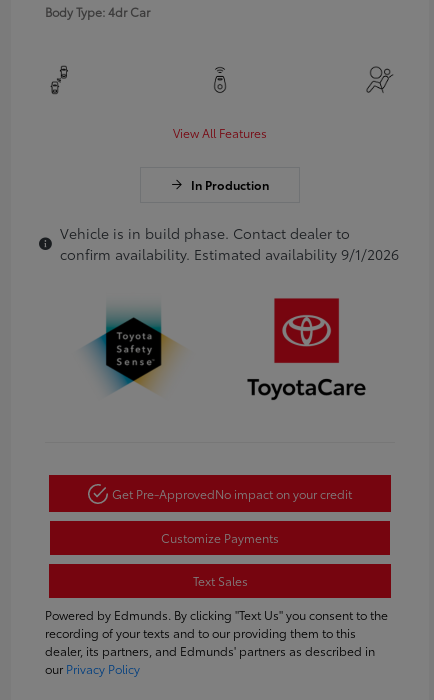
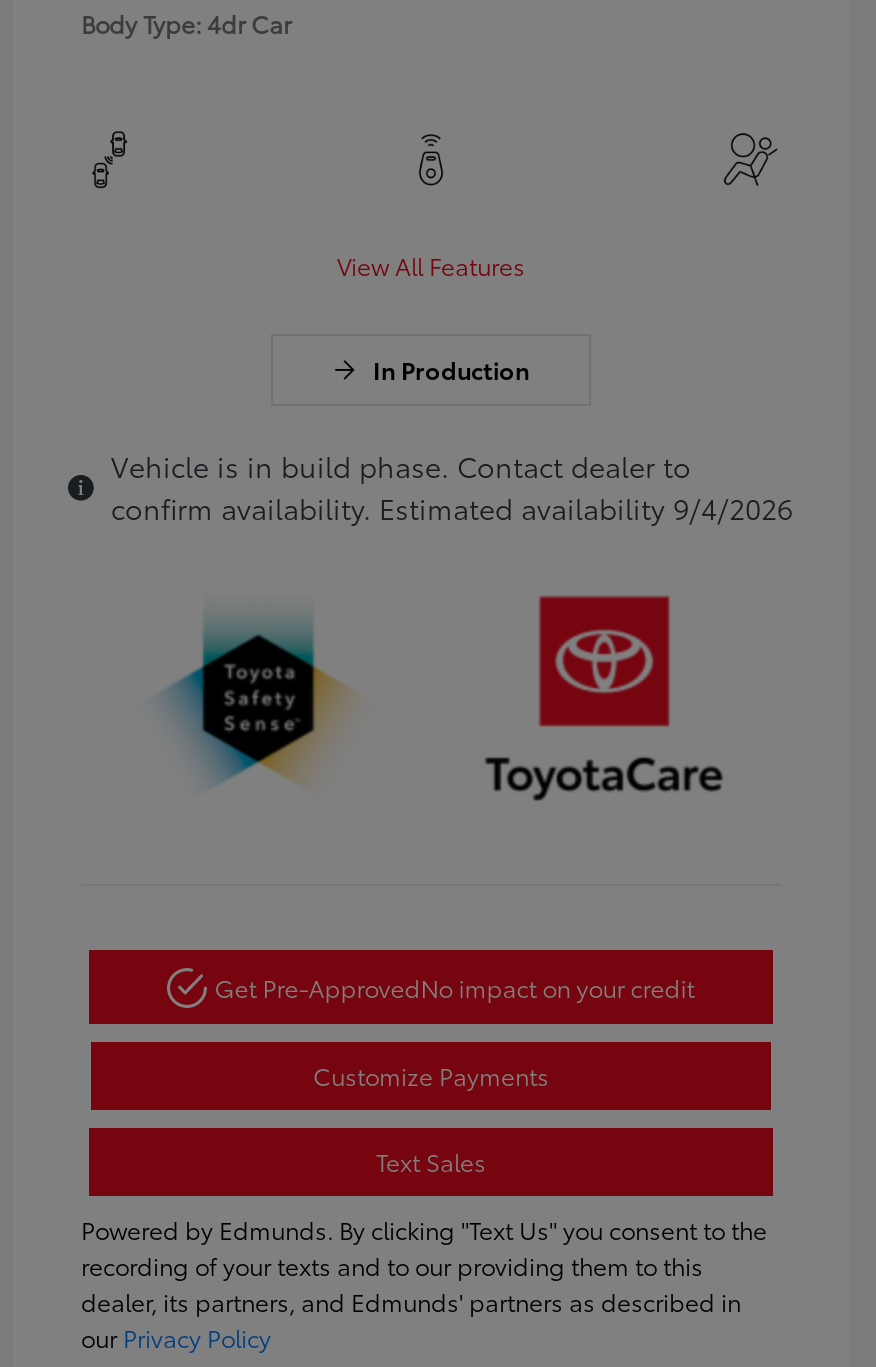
- confirm availability. Estimated availability 9/1/2026
+ confirm availability. Estimated availability 9/4/2026
